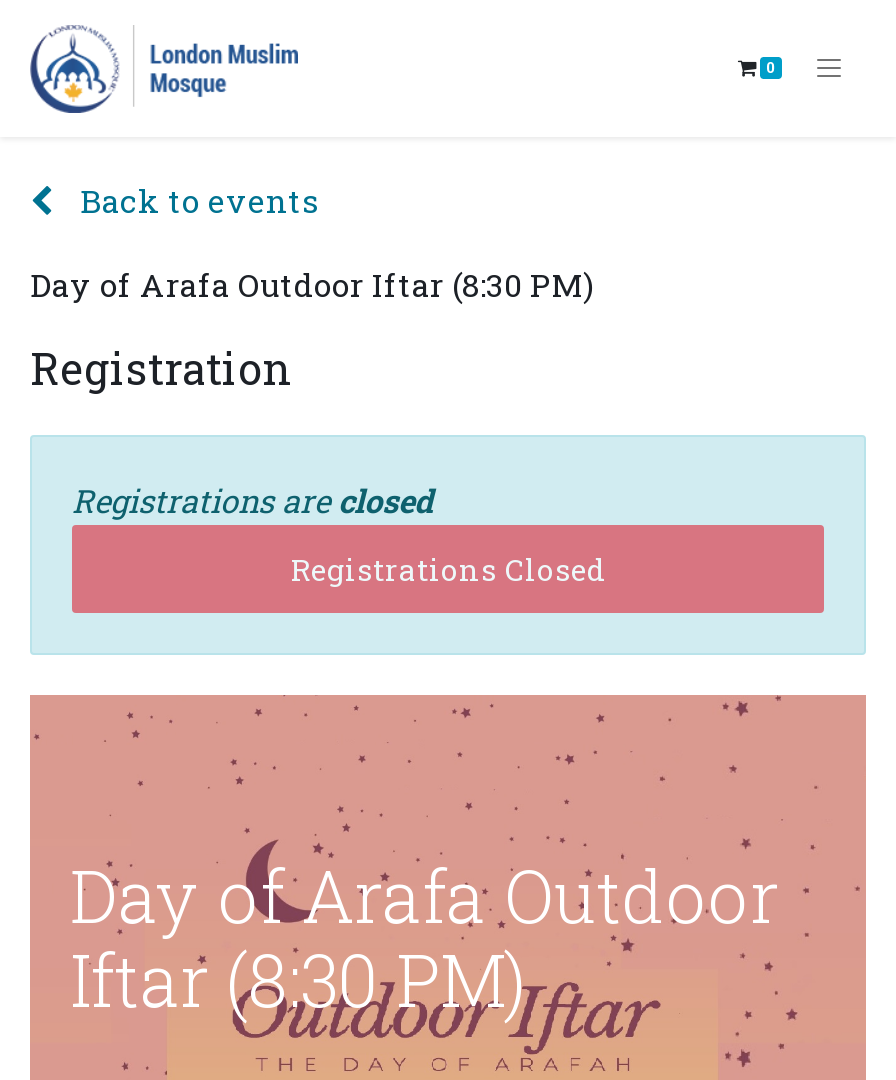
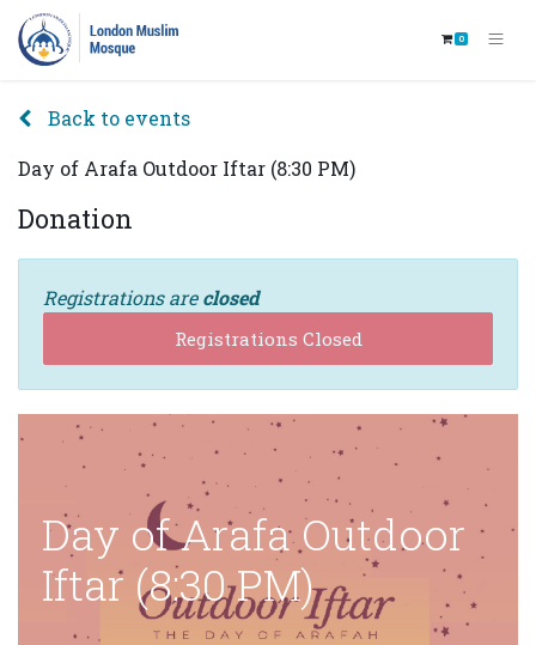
- Registration
+ Donation
